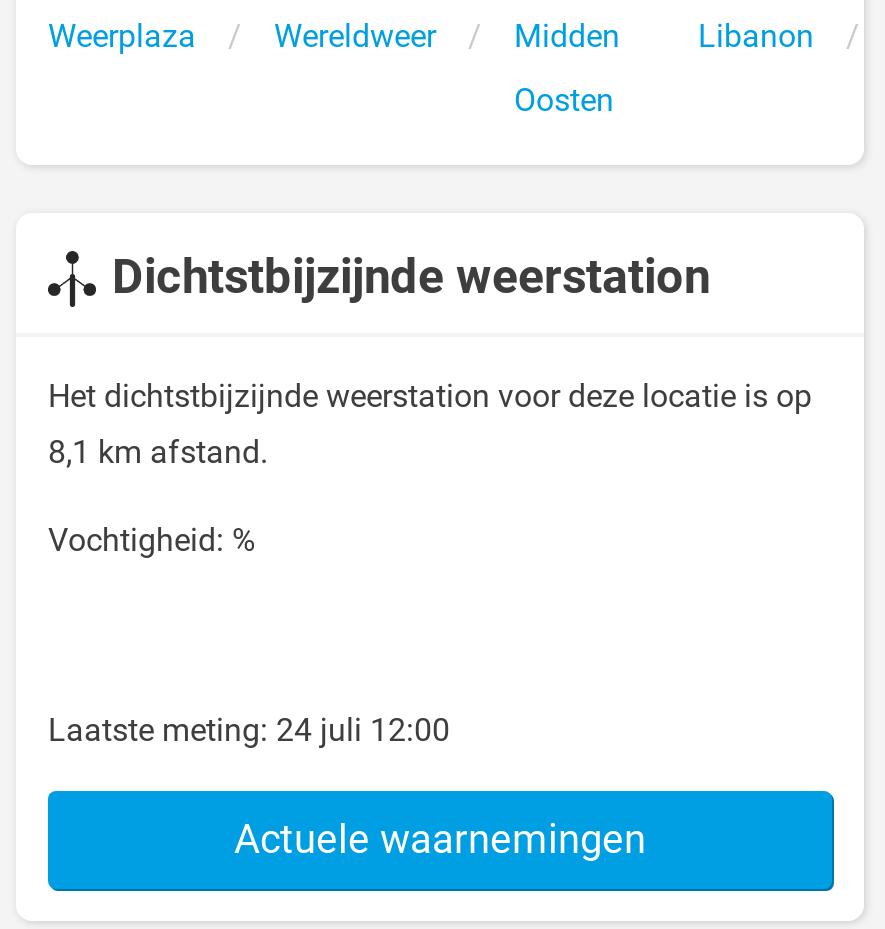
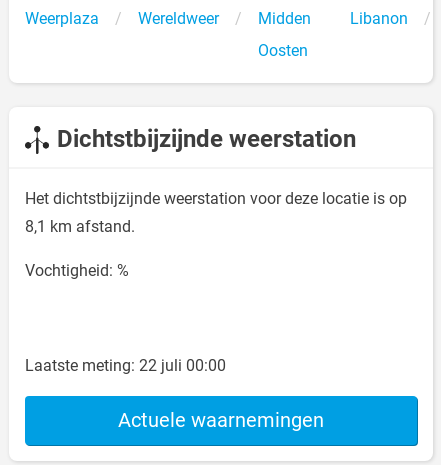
- Laatste meting: 24 juli 12:00
+ Laatste meting: 22 juli 00:00
